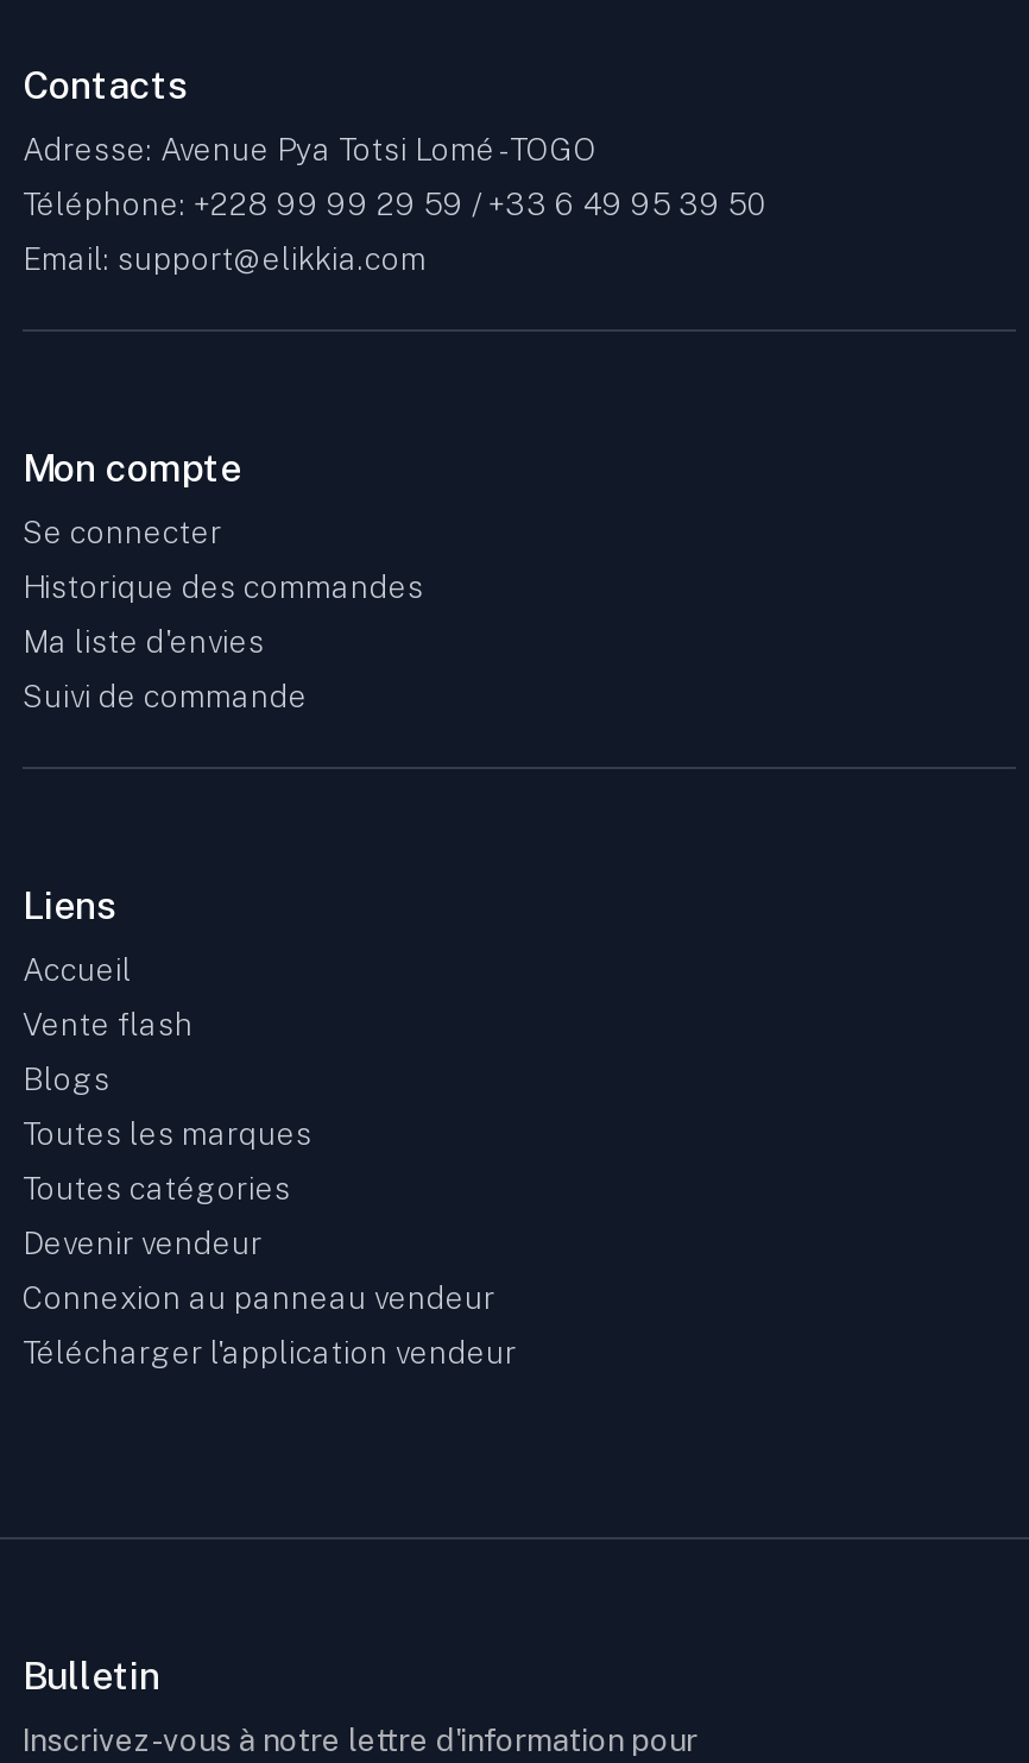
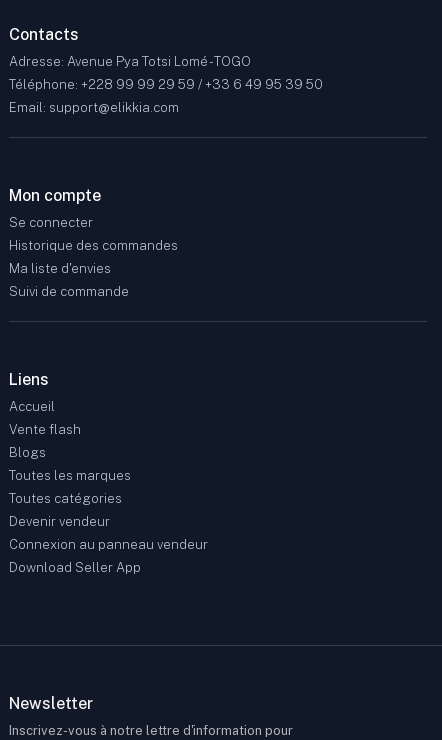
- Télécharger l'application vendeur
+ Download Seller App

- Bulletin
+ Newsletter
